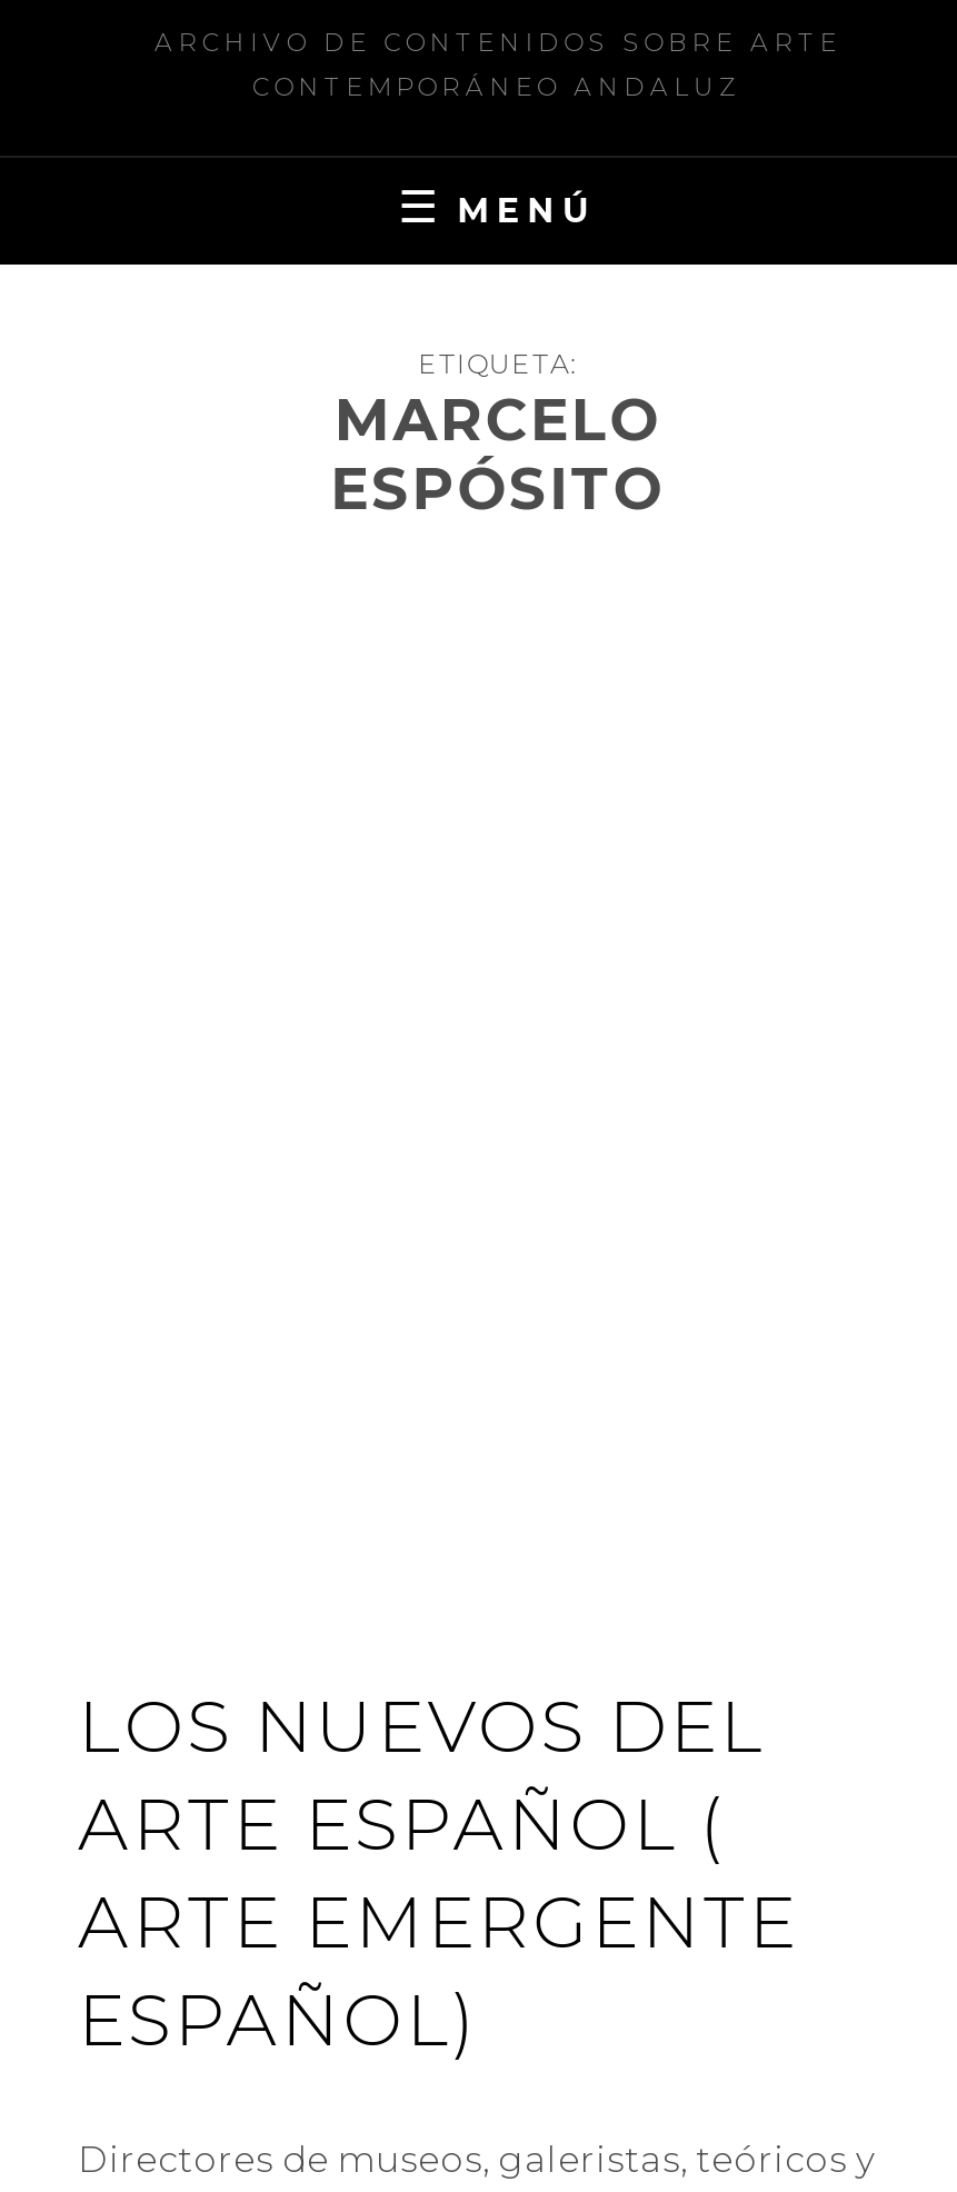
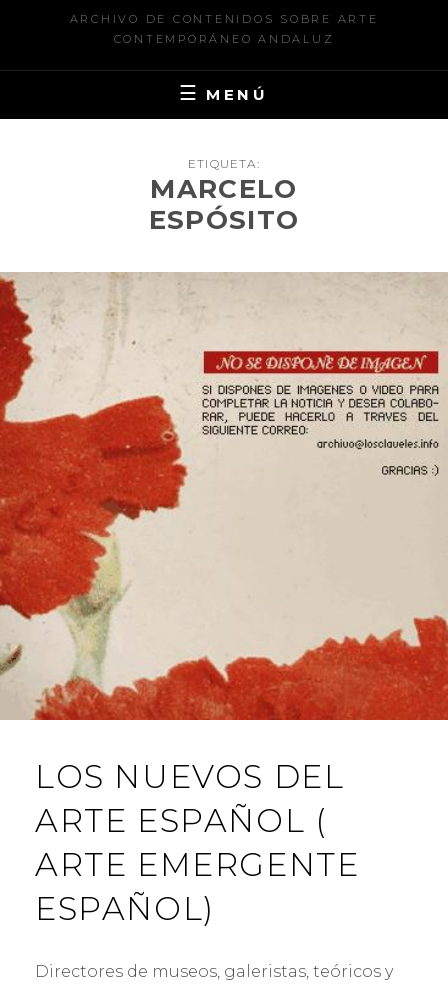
+ [image]
